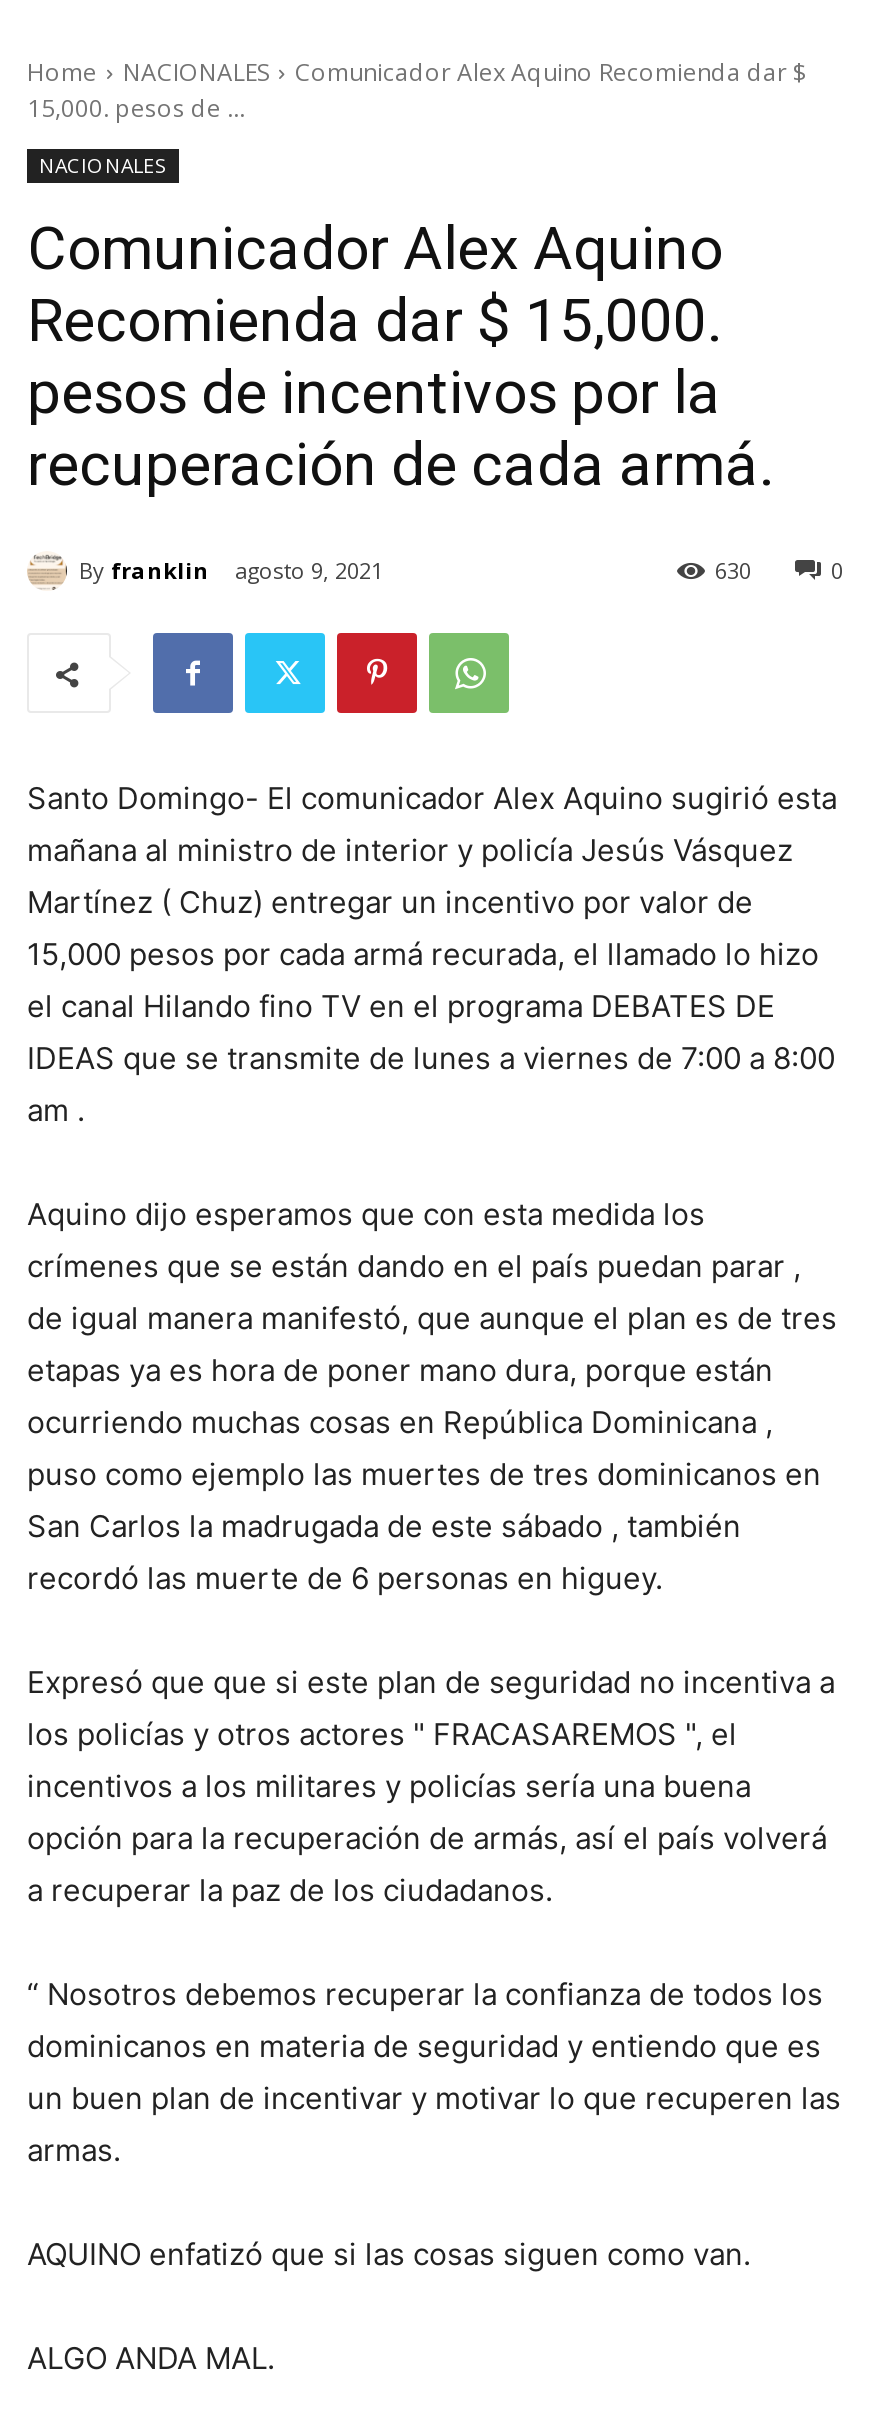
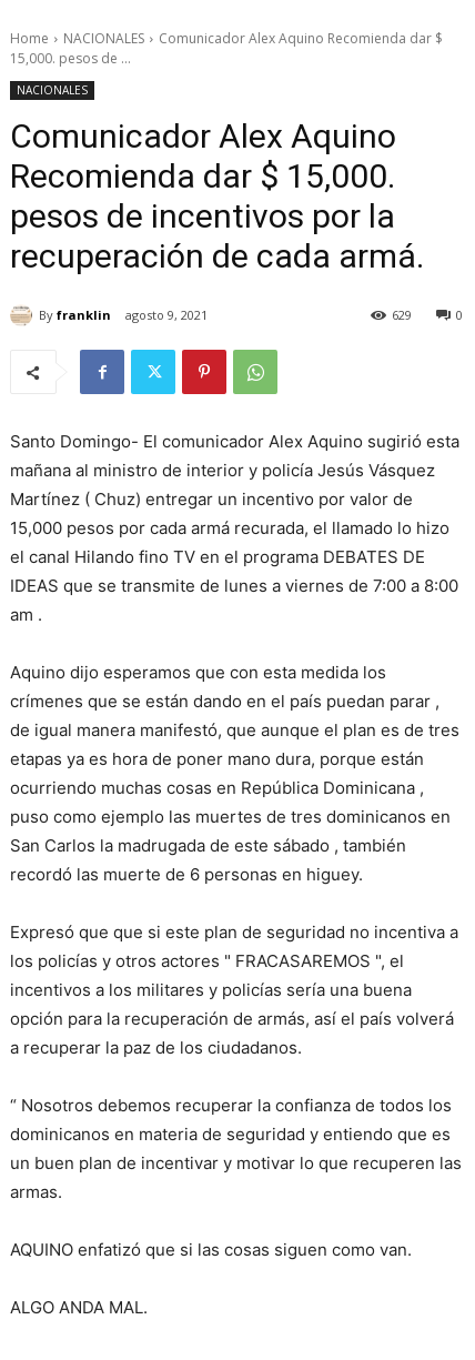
- 630
+ 629
